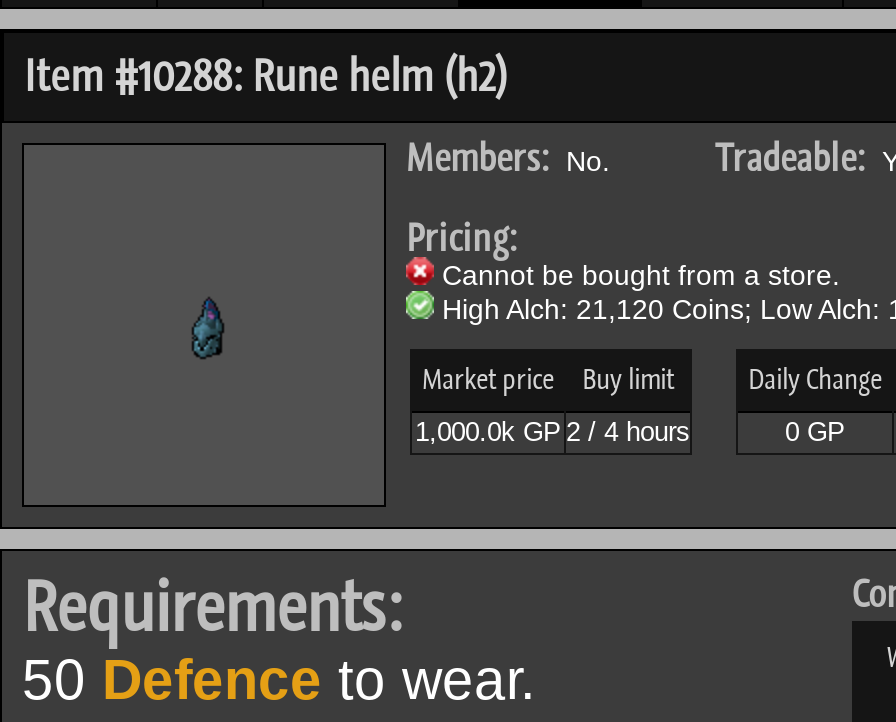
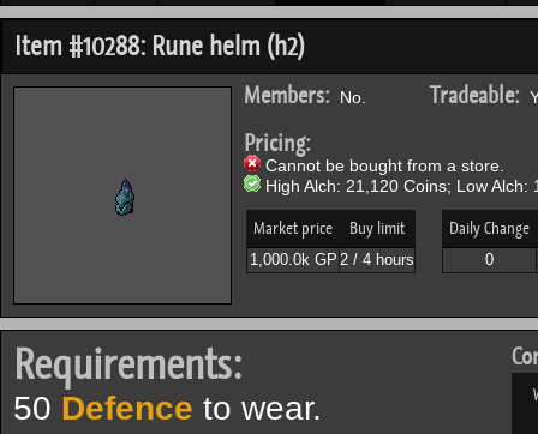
- 0 GP
+ 0
